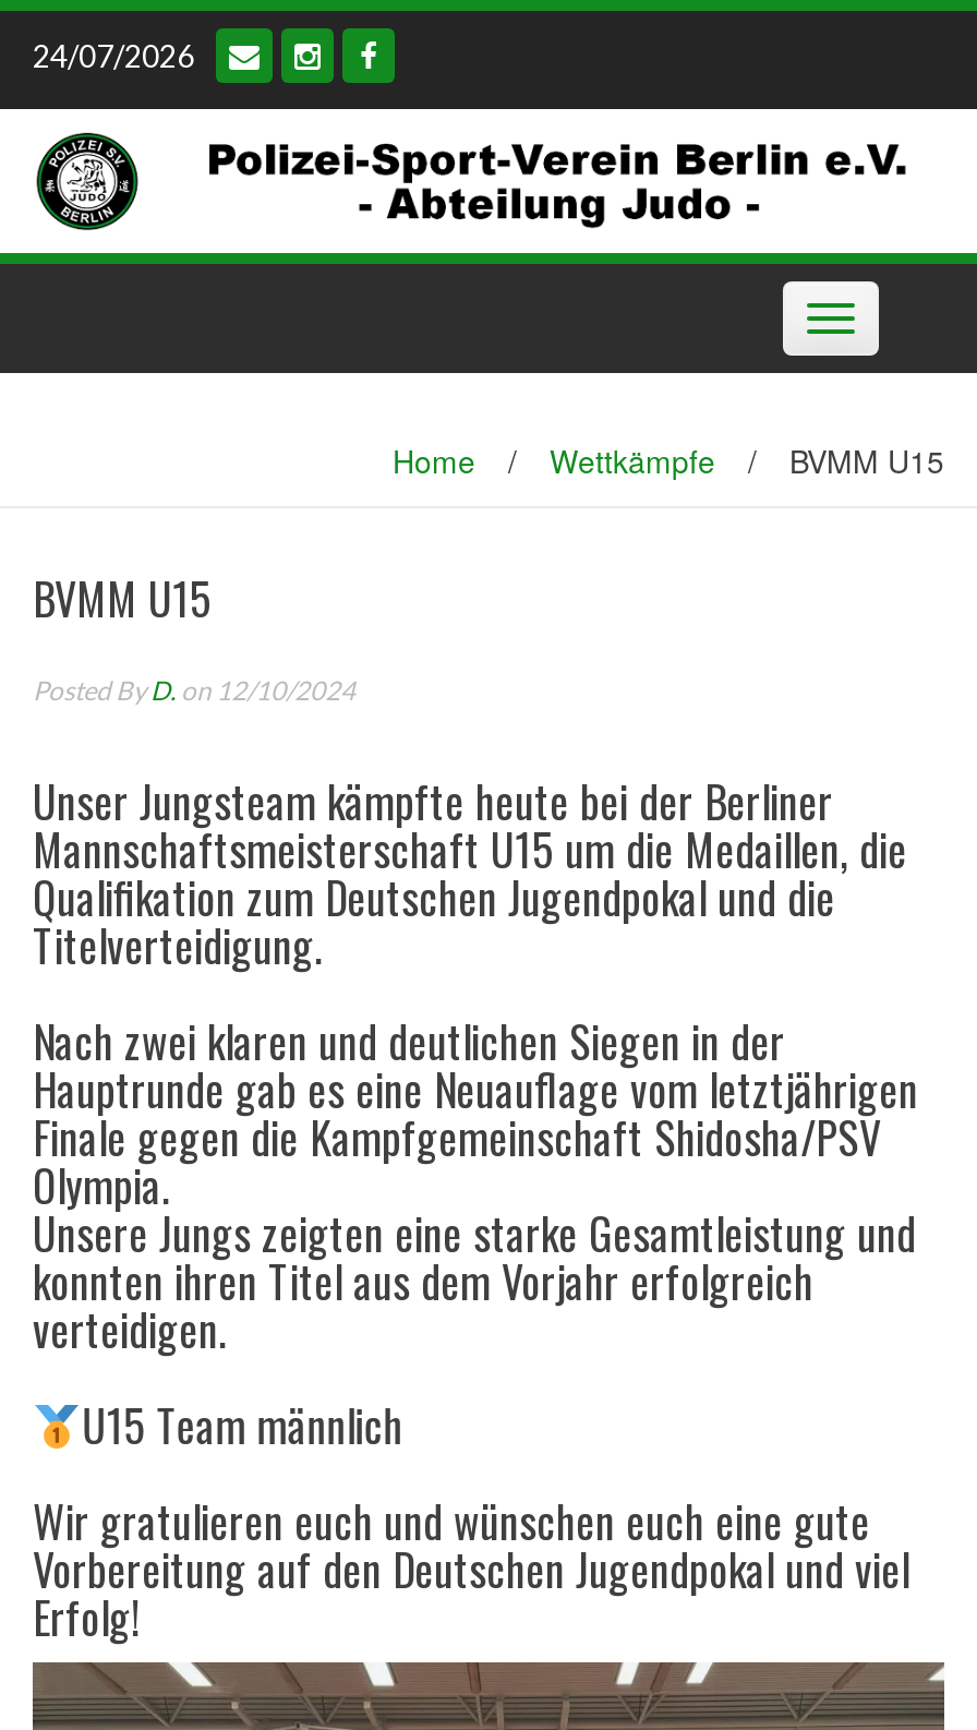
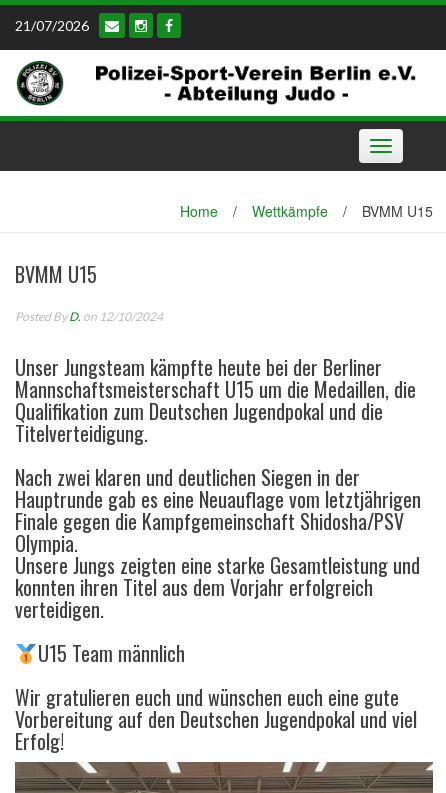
- 24/07/2026
+ 21/07/2026
